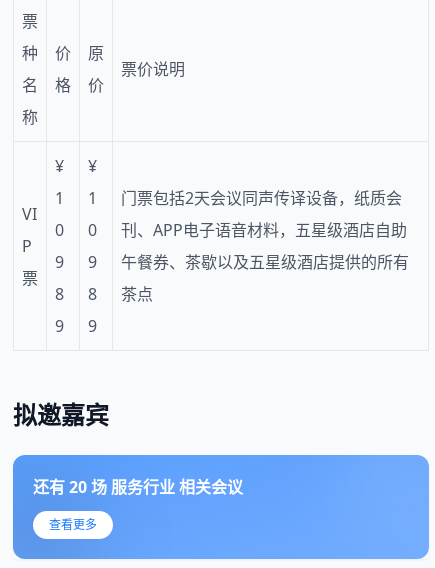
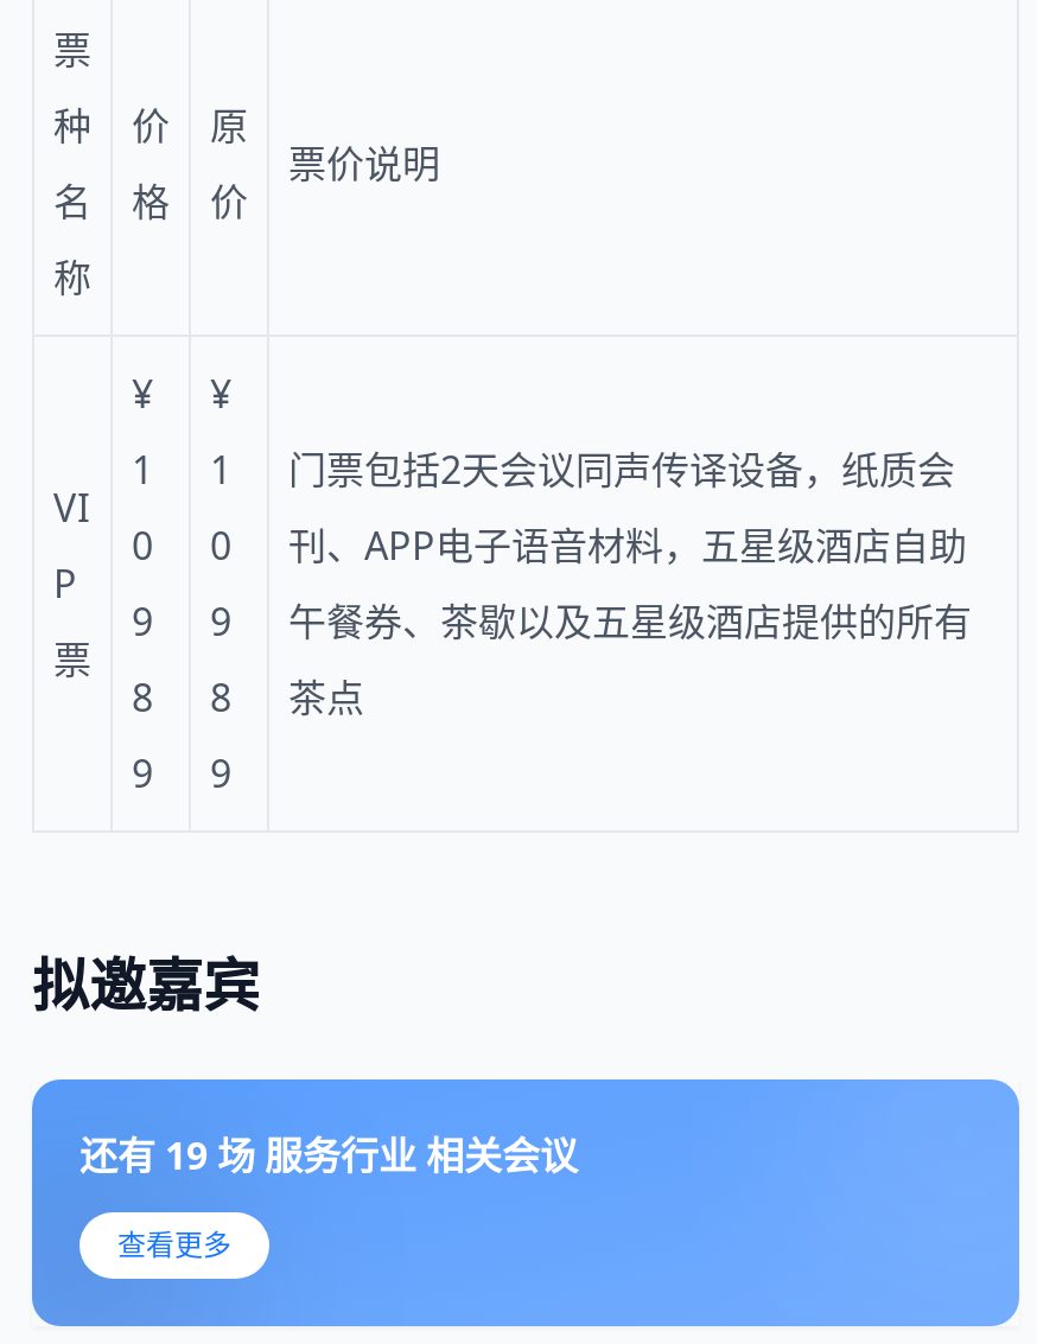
- 还有20场服务行业相关会议
+ 还有19场服务行业相关会议
